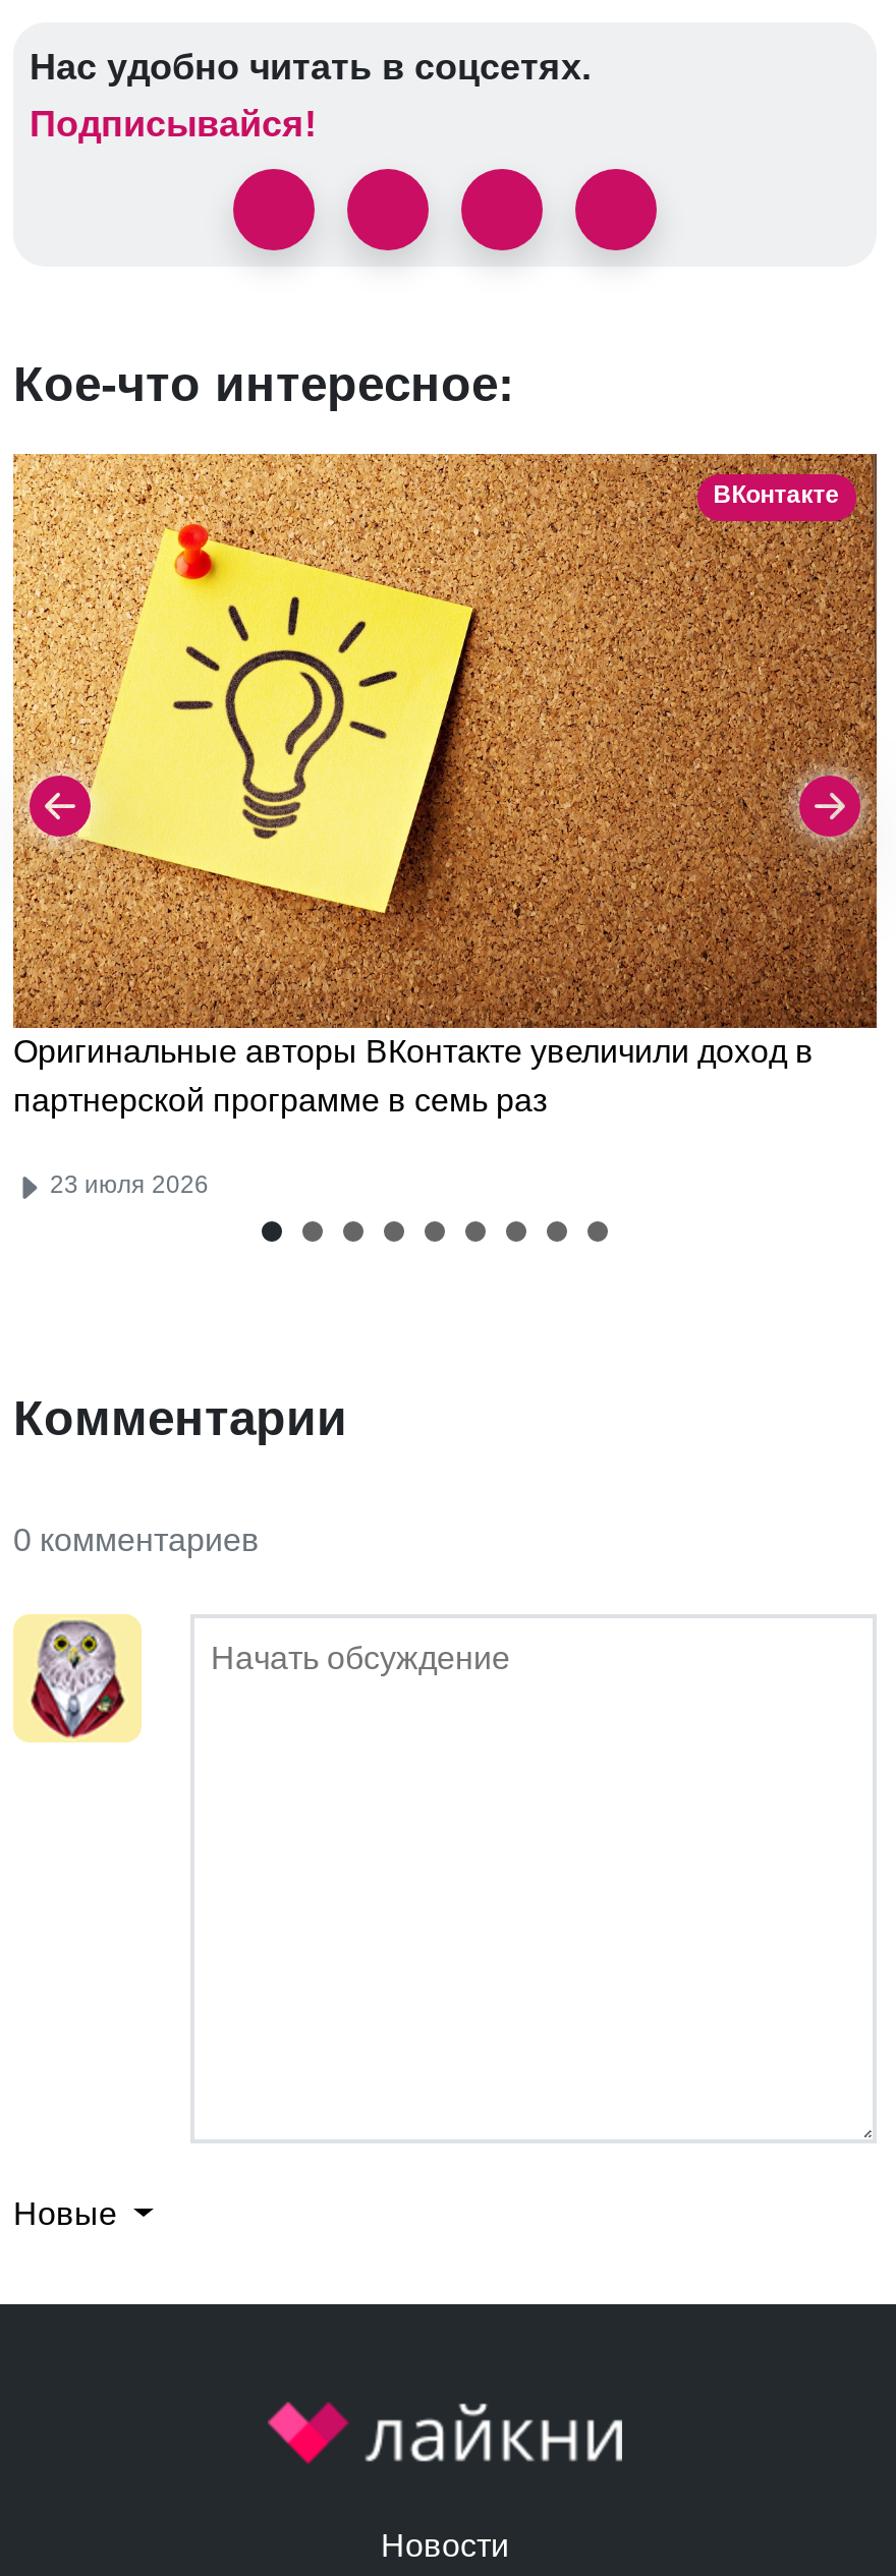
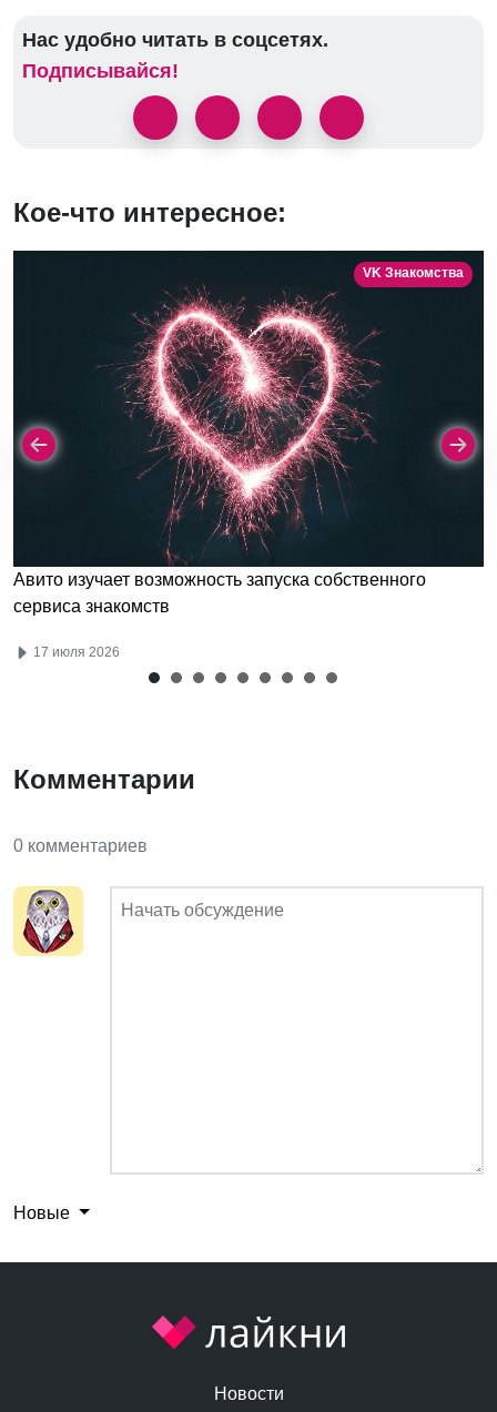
- [image]
- ВКонтакте
+ [image]
+ VK Знакомства

- Оригинальные авторы ВКонтакте увеличили доход в
- партнерской программе в семь раз
+ Авито изучает возможность запуска собственного
+ сервиса знакомств

- 23 июля 2026
+ 17 июля 2026
